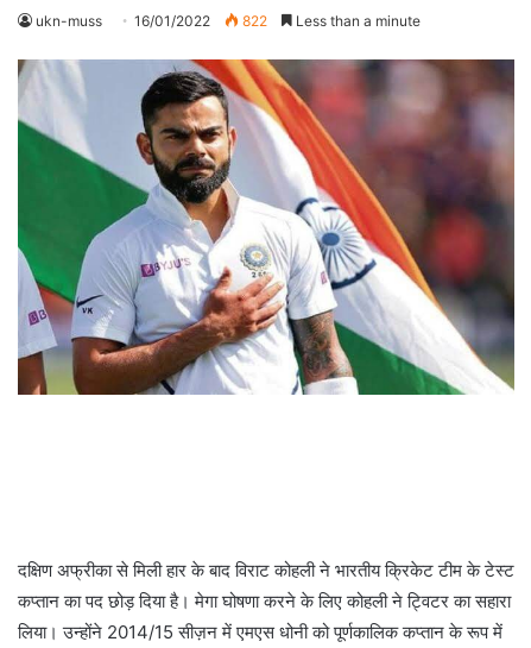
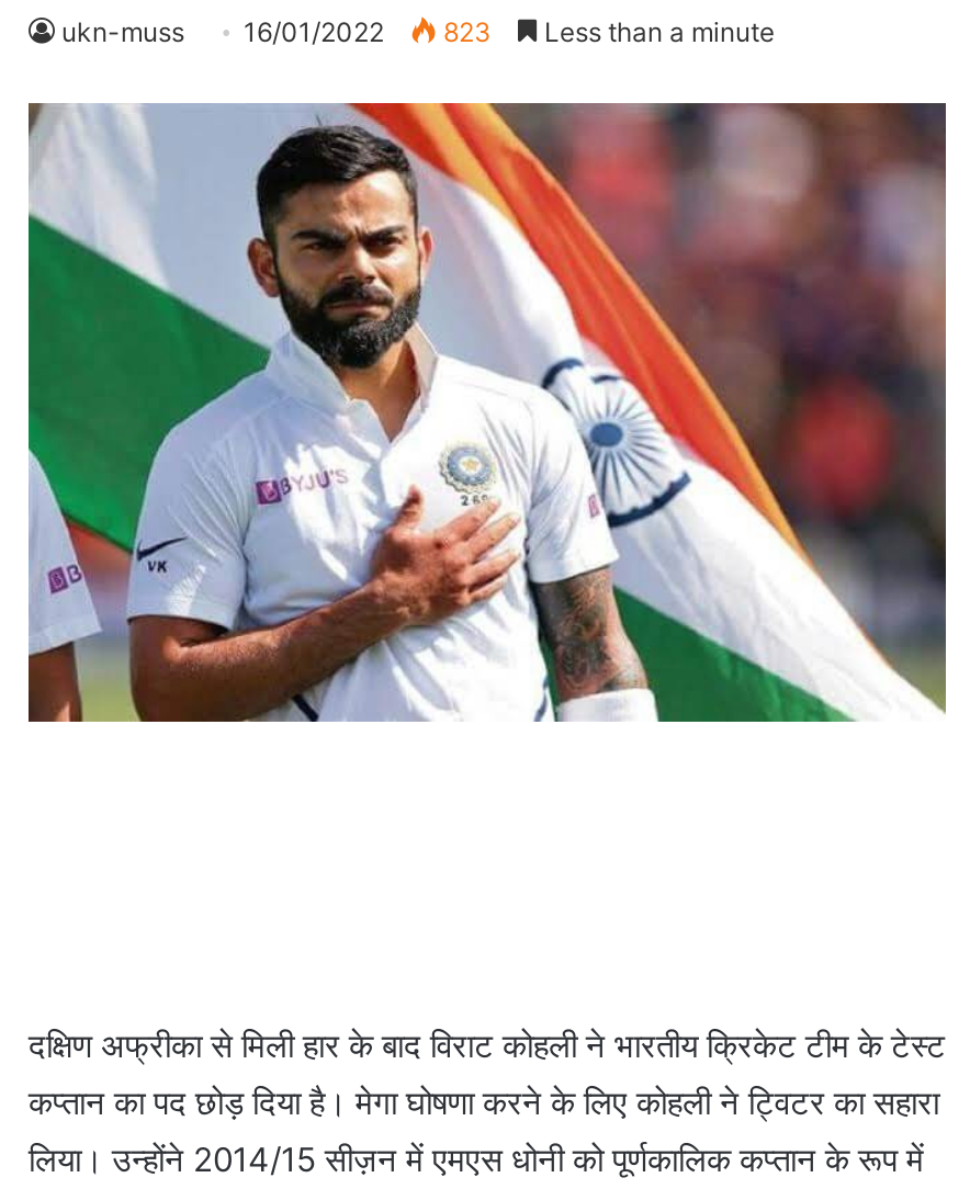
- ukn-muss 16/01/2022 822 Less than a minute
+ ukn-muss 16/01/2022 823 Less than a minute
